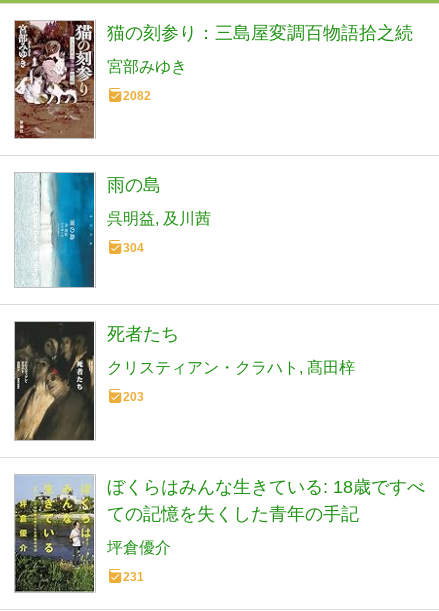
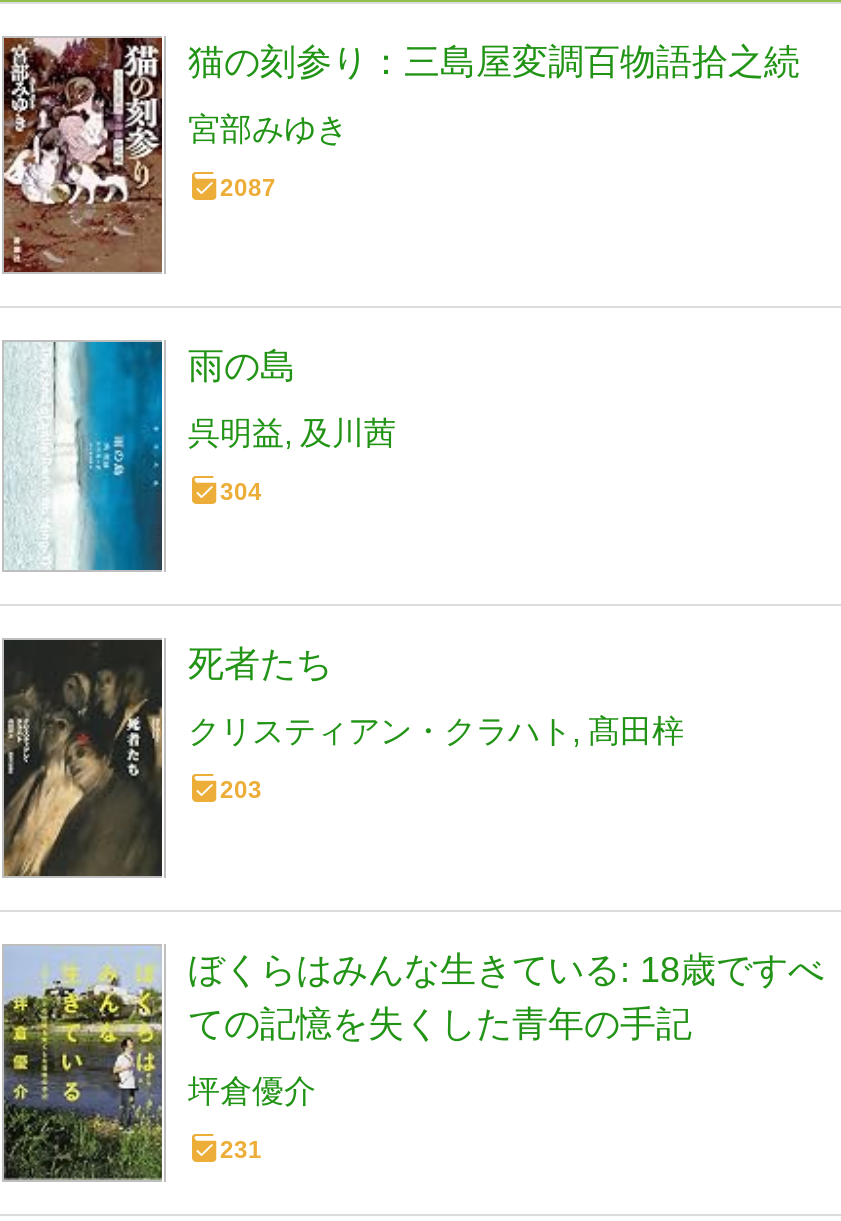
- 2082
+ 2087
